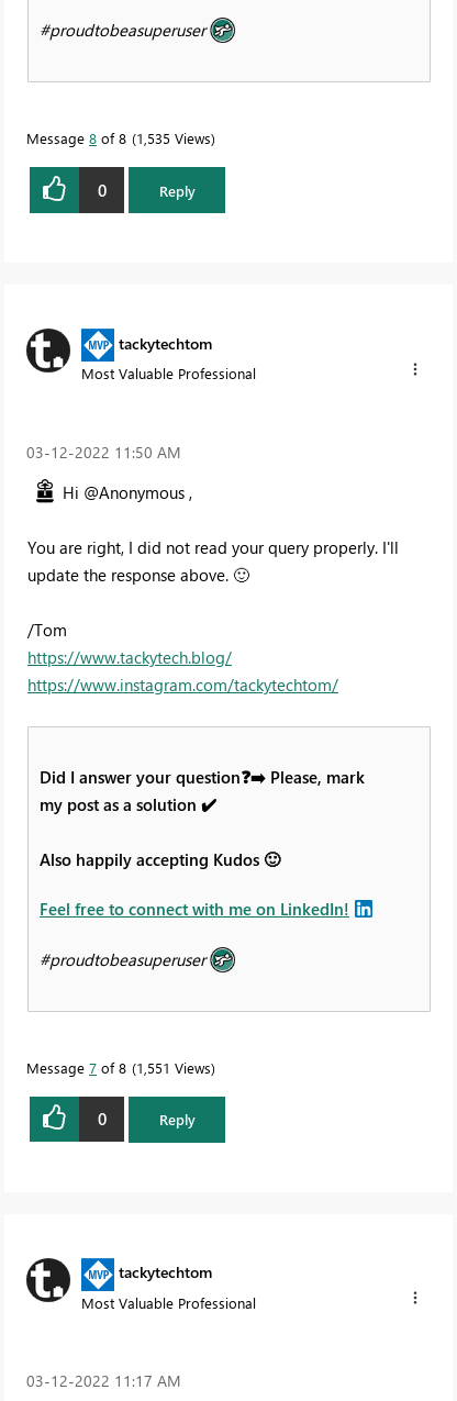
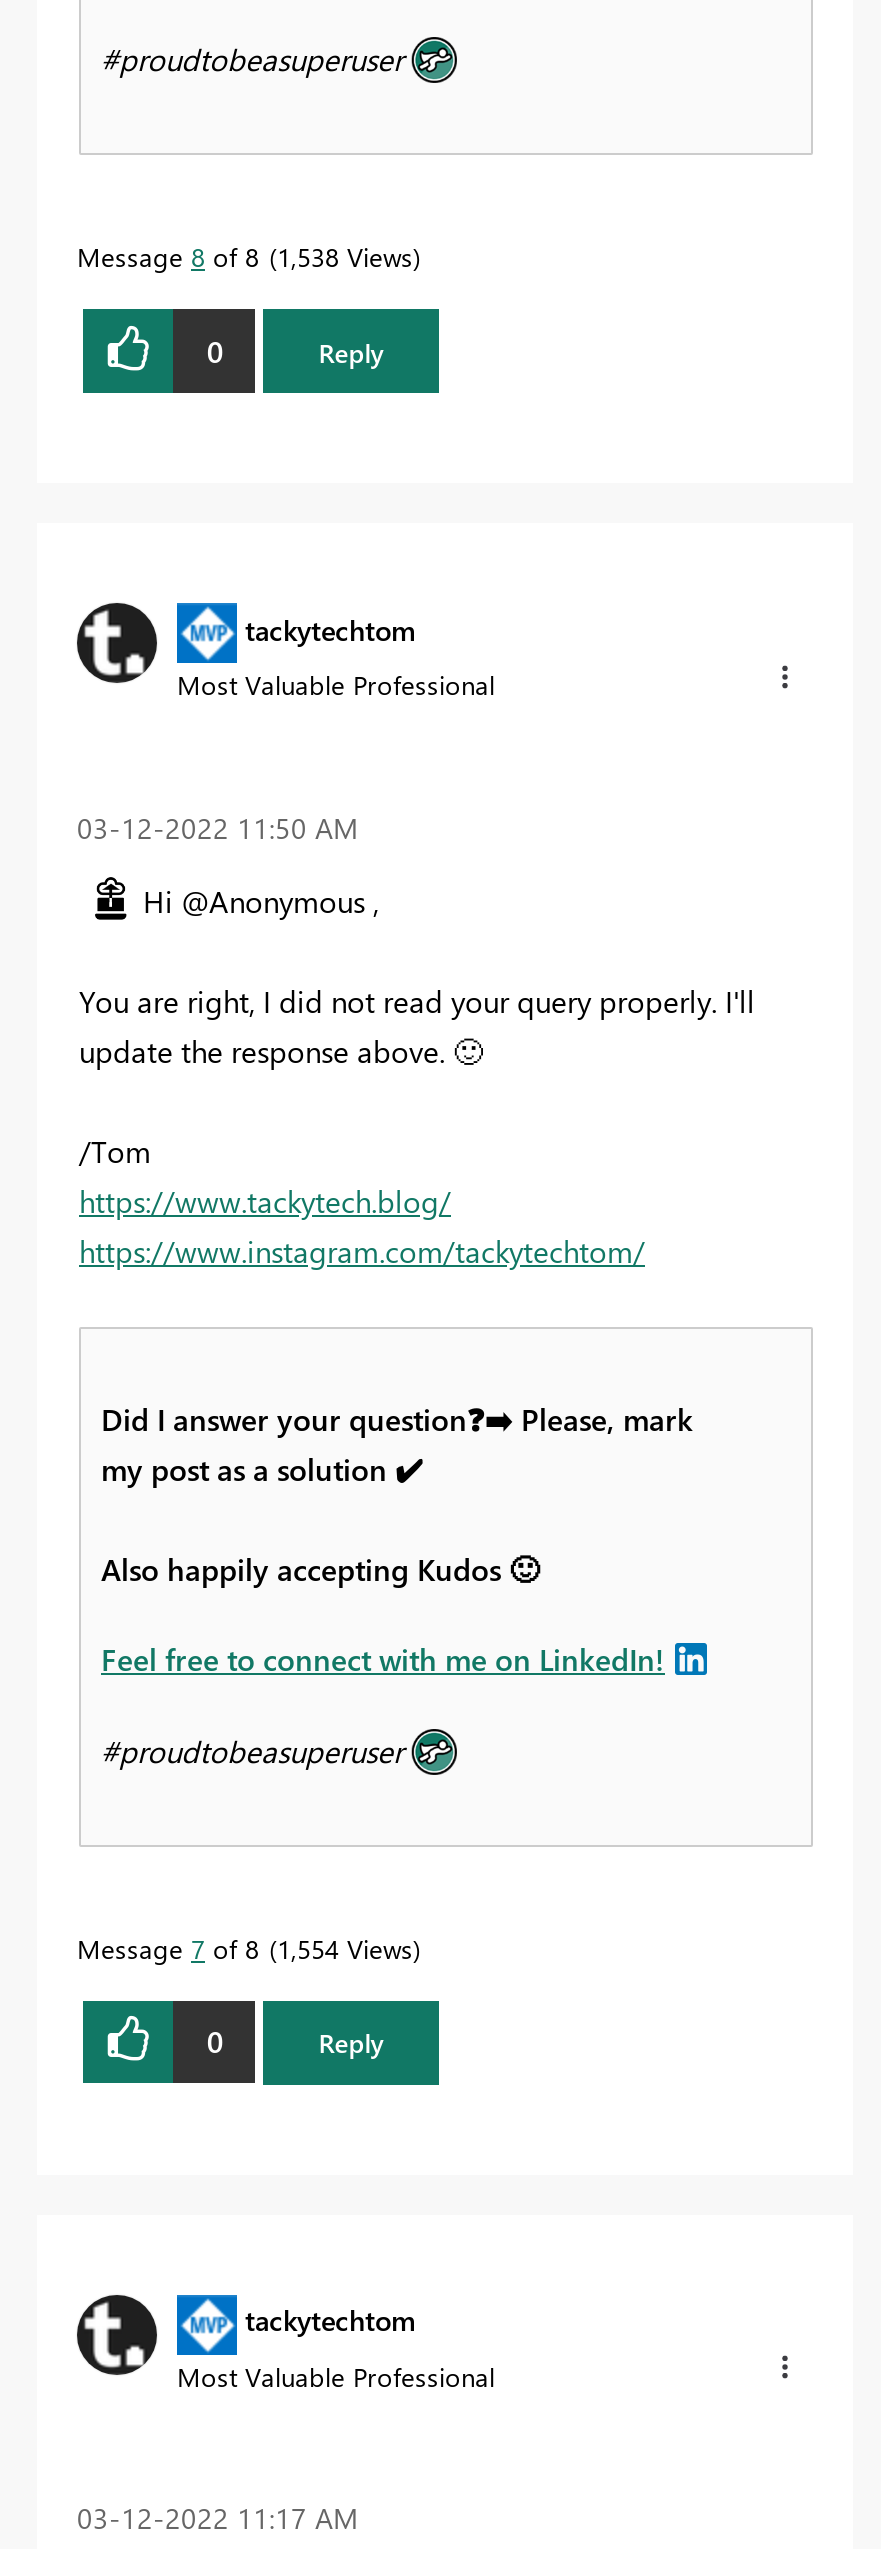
- Message 8 of 8 1,535 Views
+ Message 8 of 8 1,538 Views

- Message 7 of 8 1,551 Views
+ Message 7 of 8 1,554 Views
